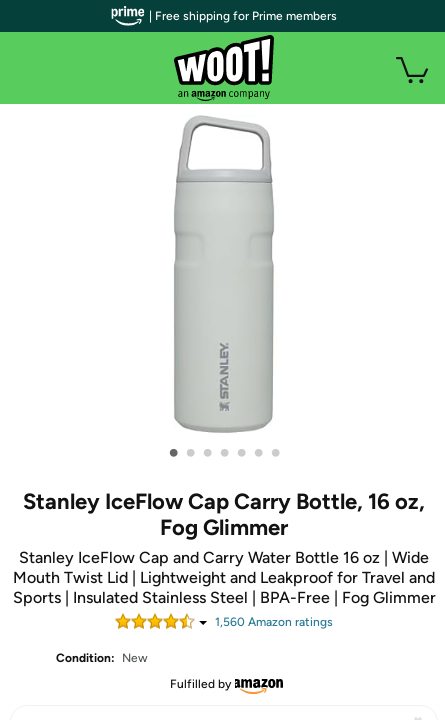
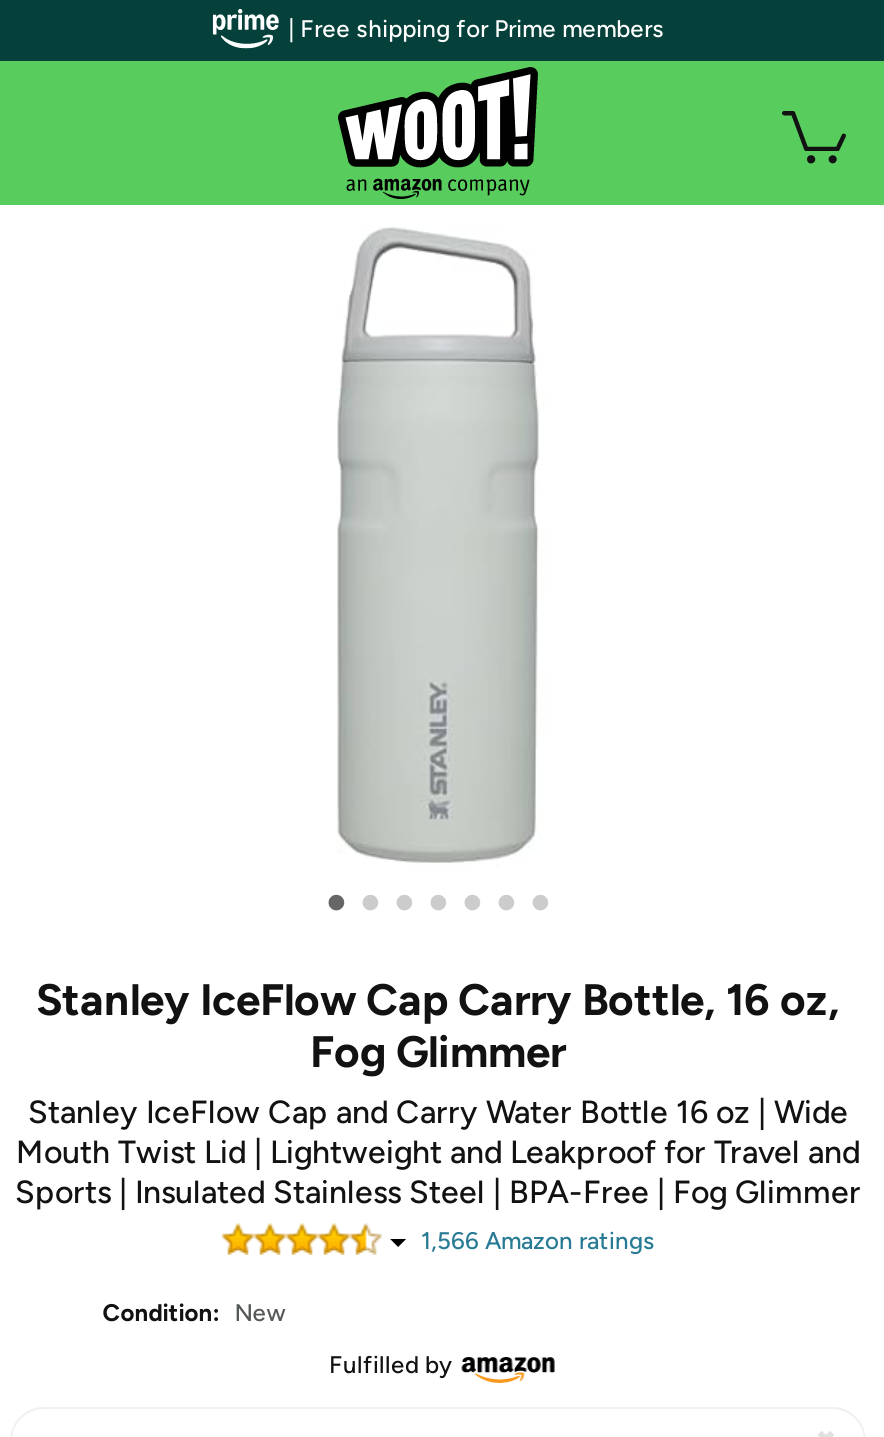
- 1,560 Amazon ratings
+ 1,566 Amazon ratings
